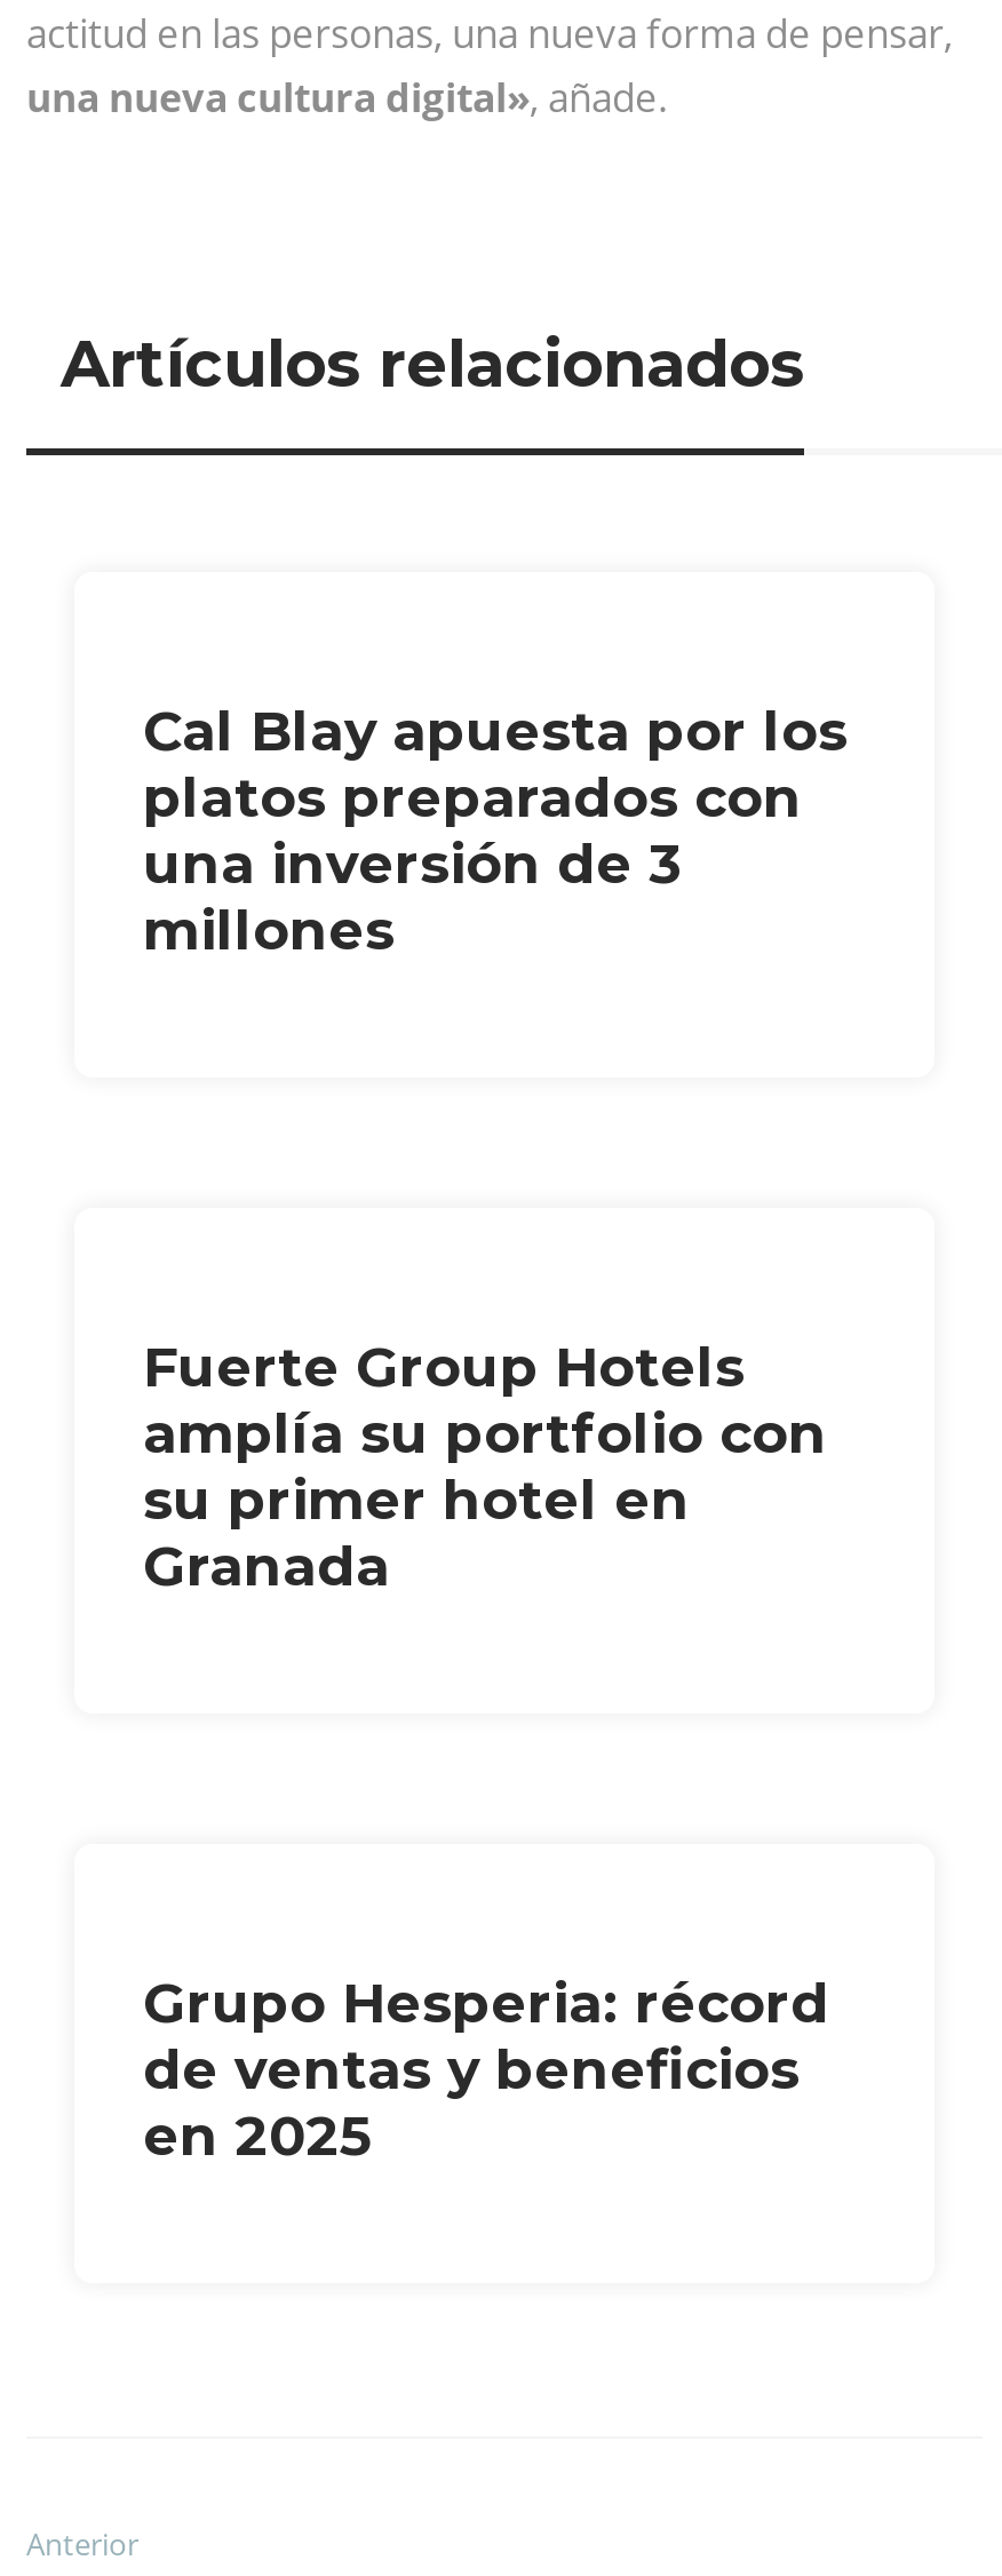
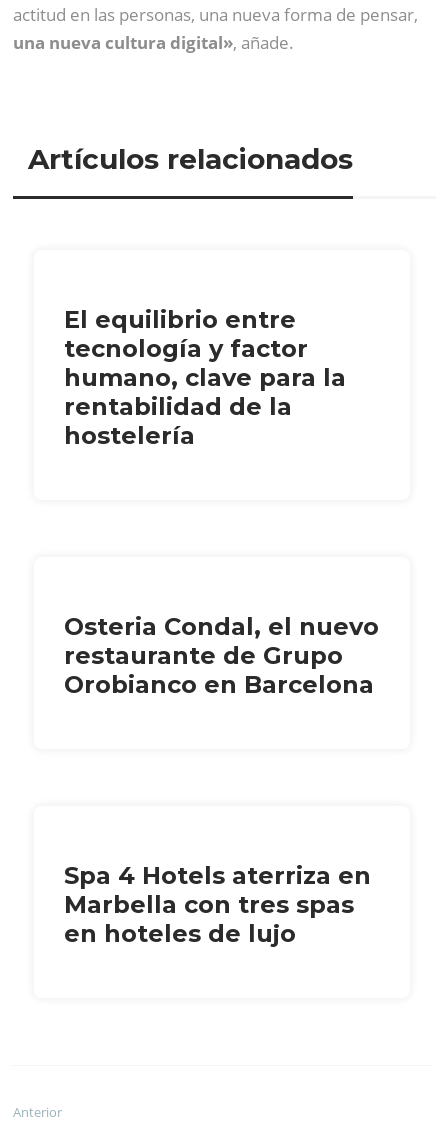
- Cal Blay apuesta por los
- platos preparados con
- una inversión de 3
- millones
+ El equilibrio entre
+ tecnología y factor
+ humano, clave para la
+ rentabilidad de la
+ hostelería

- Fuerte Group Hotels
- amplía su portfolio con
- su primer hotel en
- Granada
+ Osteria Condal, el nuevo
+ restaurante de Grupo
+ Orobianco en Barcelona

- Grupo Hesperia: récord
- de ventas y beneficios
- en 2025
+ Spa 4 Hotels aterriza en
+ Marbella con tres spas
+ en hoteles de lujo
